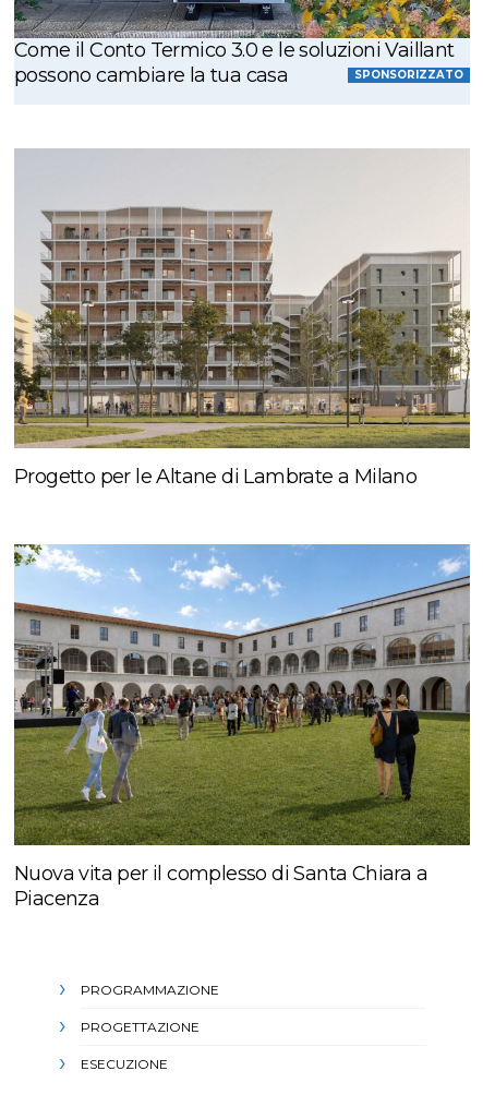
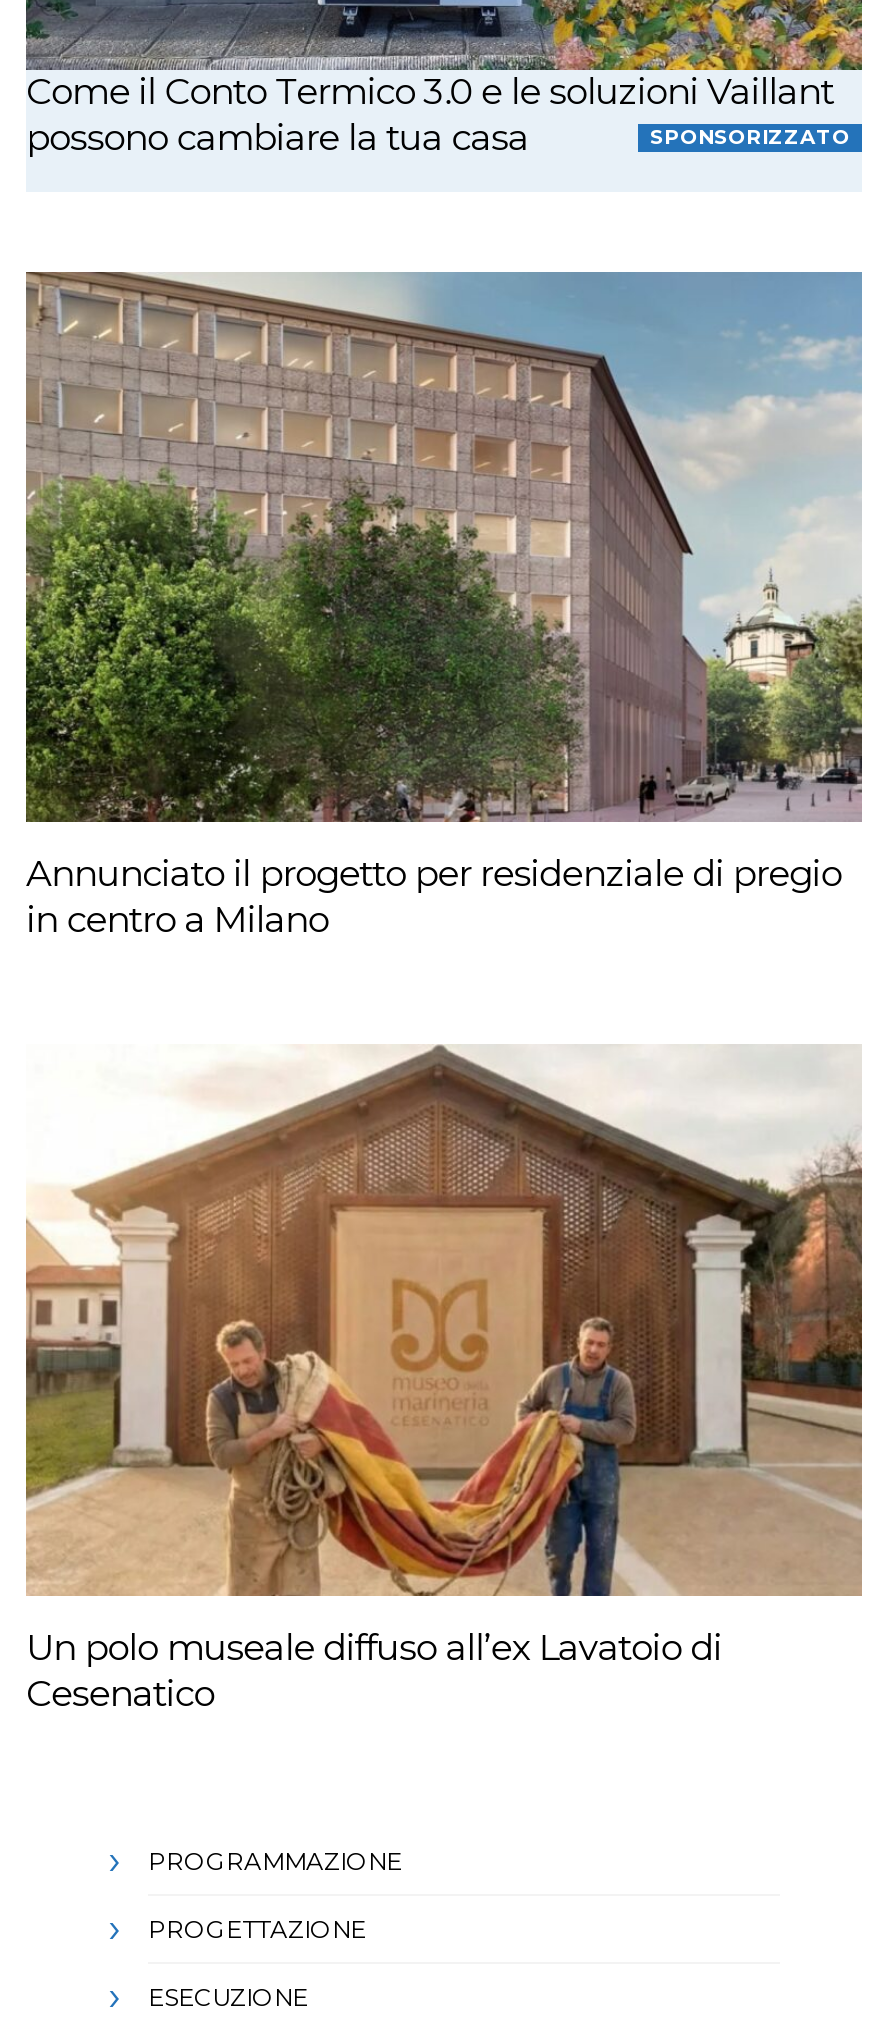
- [image]
- Progetto per le Altane di Lambrate a Milano
+ [image]
+ Annunciato il progetto per residenziale di pregio
+ in centro a Milano

- [image]
- Nuova vita per il complesso di Santa Chiara a
- Piacenza
+ [image]
+ Un polo museale diffuso all’ex Lavatoio di
+ Cesenatico
